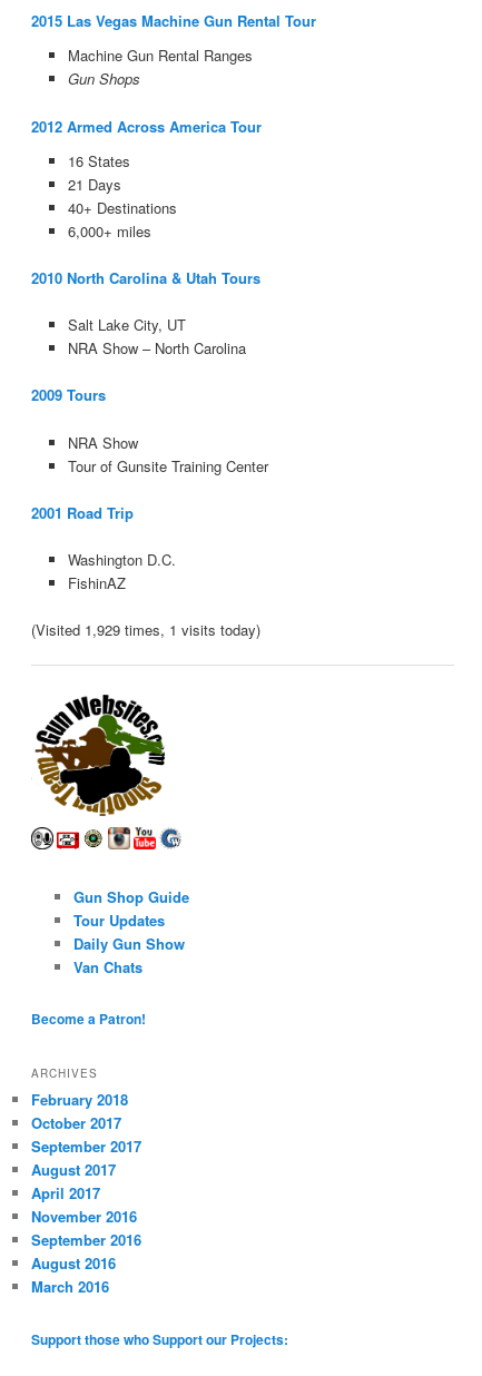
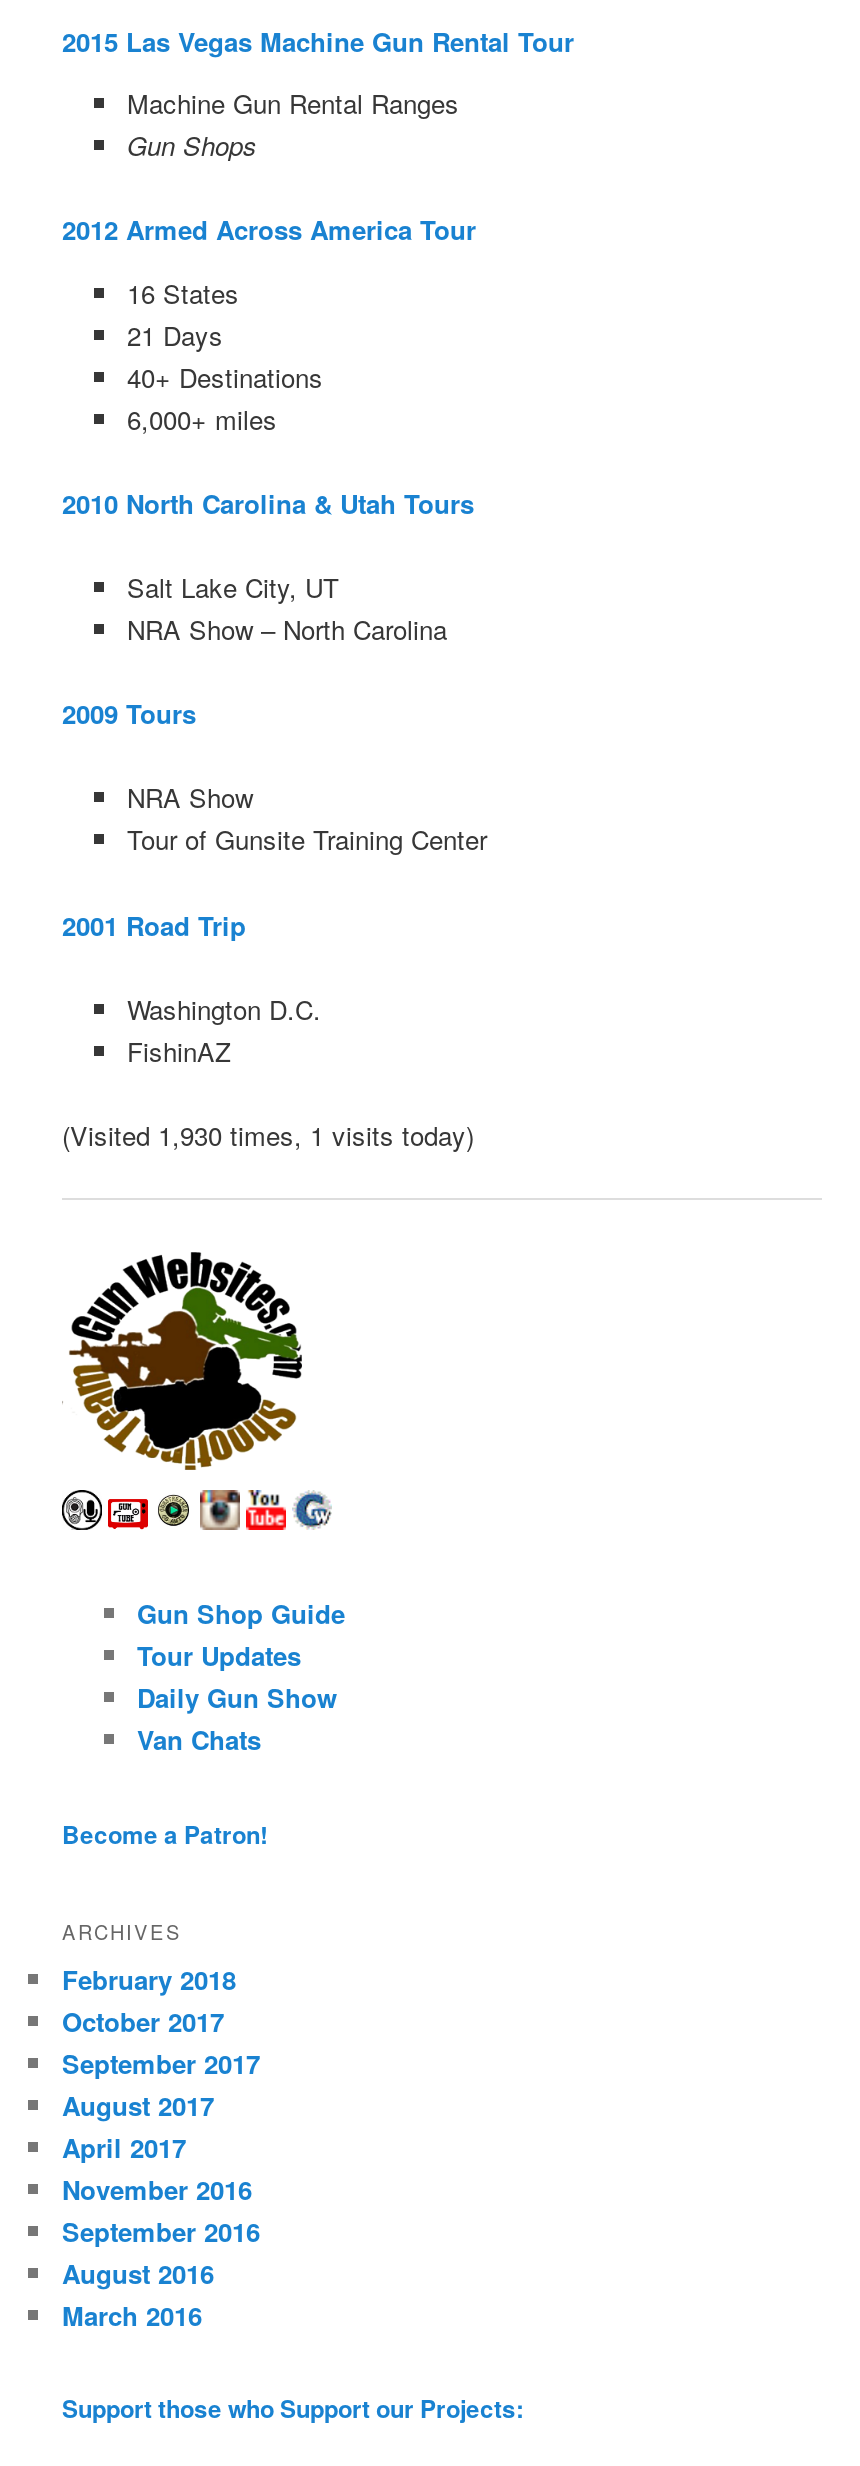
- (Visited 1,929 times, 1 visits today)
+ (Visited 1,930 times, 1 visits today)
